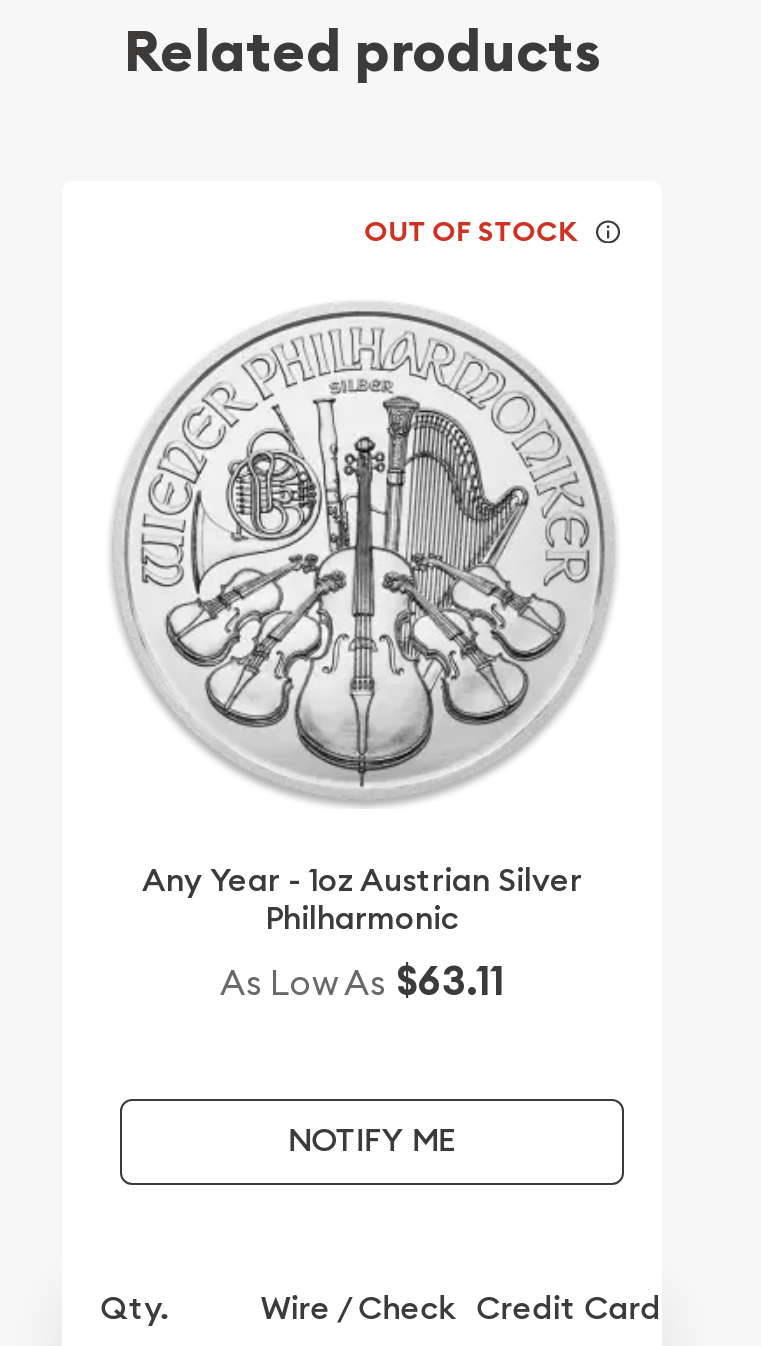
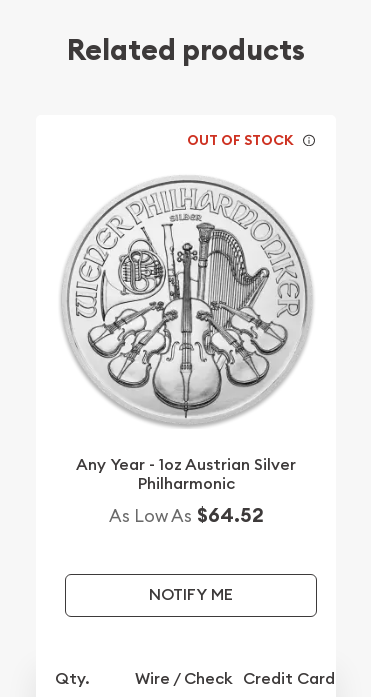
- As Low As $63.11
+ As Low As $64.52
